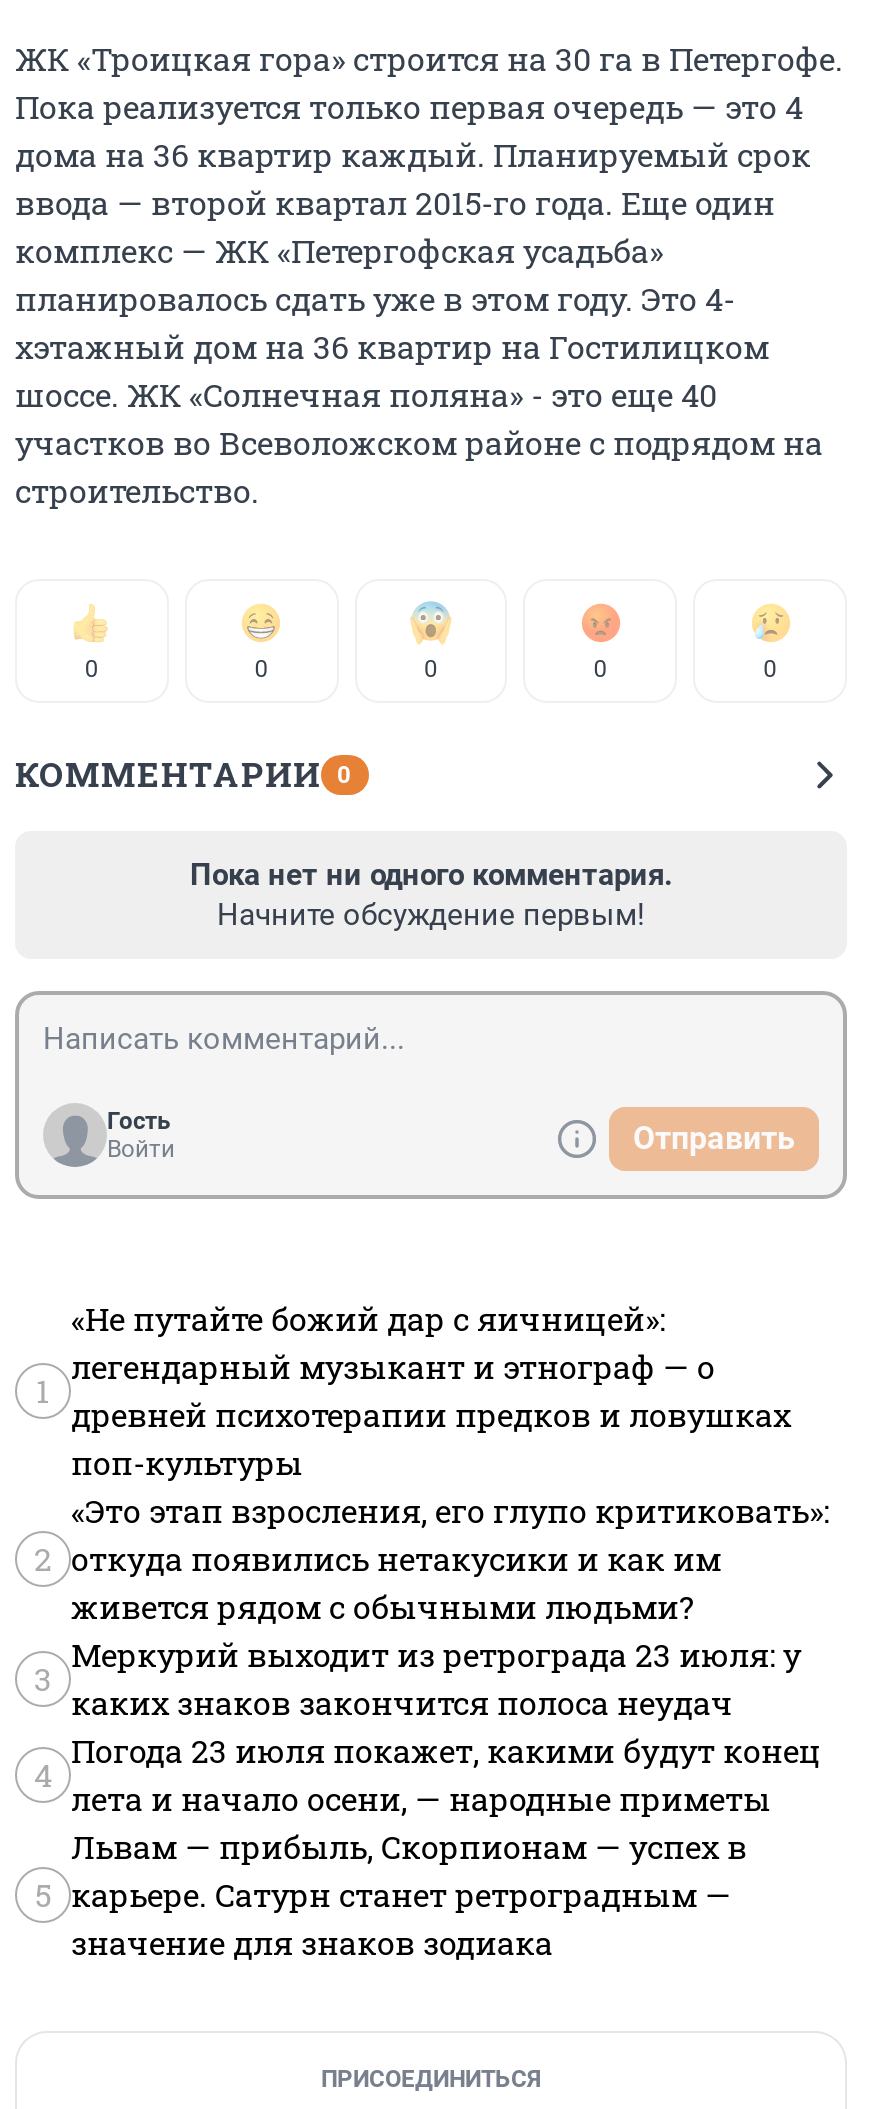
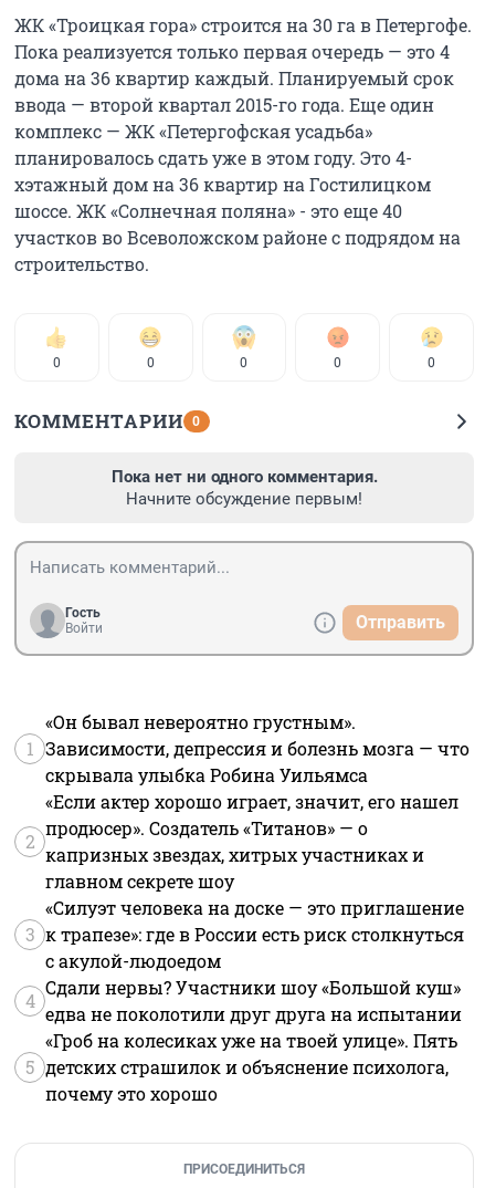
- «Не путайте божий дар с яичницей»:
- легендарный музыкант и этнограф — о
- древней психотерапии предков и ловушках
- поп-культуры
+ «Он бывал невероятно грустным».
+ Зависимости, депрессия и болезнь мозга — что
+ скрывала улыбка Робина Уильямса

- «Это этап взросления, его глупо критиковать»:
- откуда появились нетакусики и как им
- живется рядом с обычными людьми?
+ «Если актер хорошо играет, значит, его нашел
+ продюсер». Создатель «Титанов» — о
+ капризных звездах, хитрых участниках и
+ главном секрете шоу

- Меркурий выходит из ретрограда 23 июля: у
- каких знаков закончится полоса неудач
+ «Силуэт человека на доске — это приглашение
+ к трапезе»: где в России есть риск столкнуться
+ с акулой-людоедом

- Погода 23 июля покажет, какими будут конец
- лета и начало осени, — народные приметы
+ Сдали нервы? Участники шоу «Большой куш»
+ едва не поколотили друг друга на испытании

- Львам — прибыль, Скорпионам — успех в
- карьере. Сатурн станет ретроградным —
- значение для знаков зодиака
+ «Гроб на колесиках уже на твоей улице». Пять
+ детских страшилок и объяснение психолога,
+ почему это хорошо
